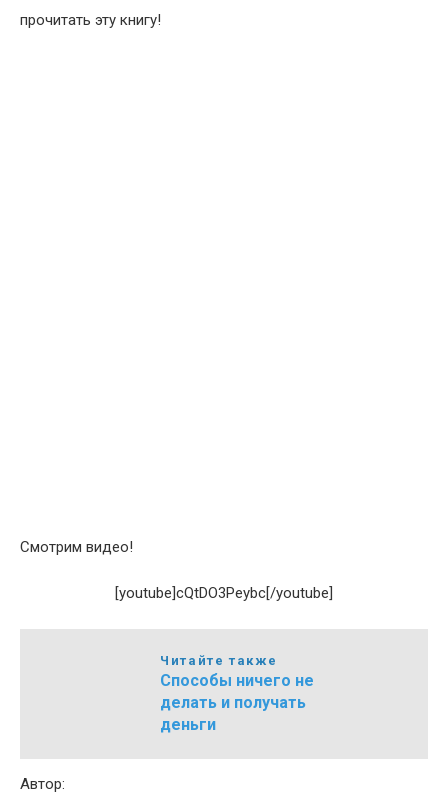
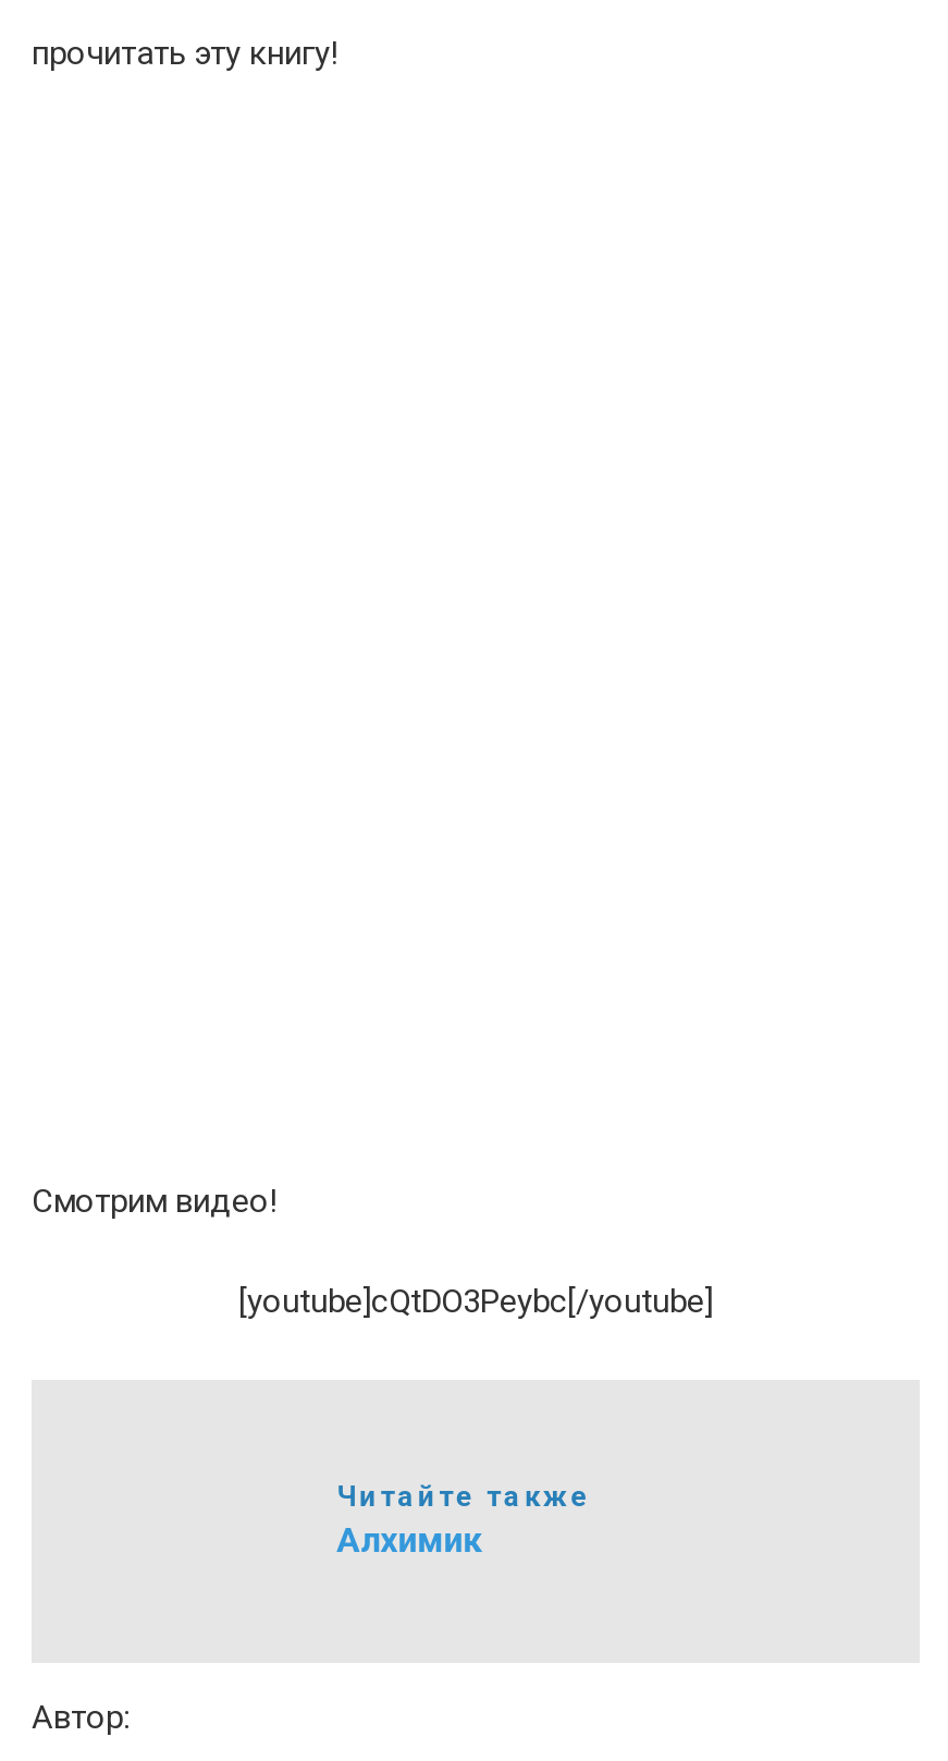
moved down: Читайте также

- Способы ничего не
- делать и получать
- деньги
+ Алхимик
